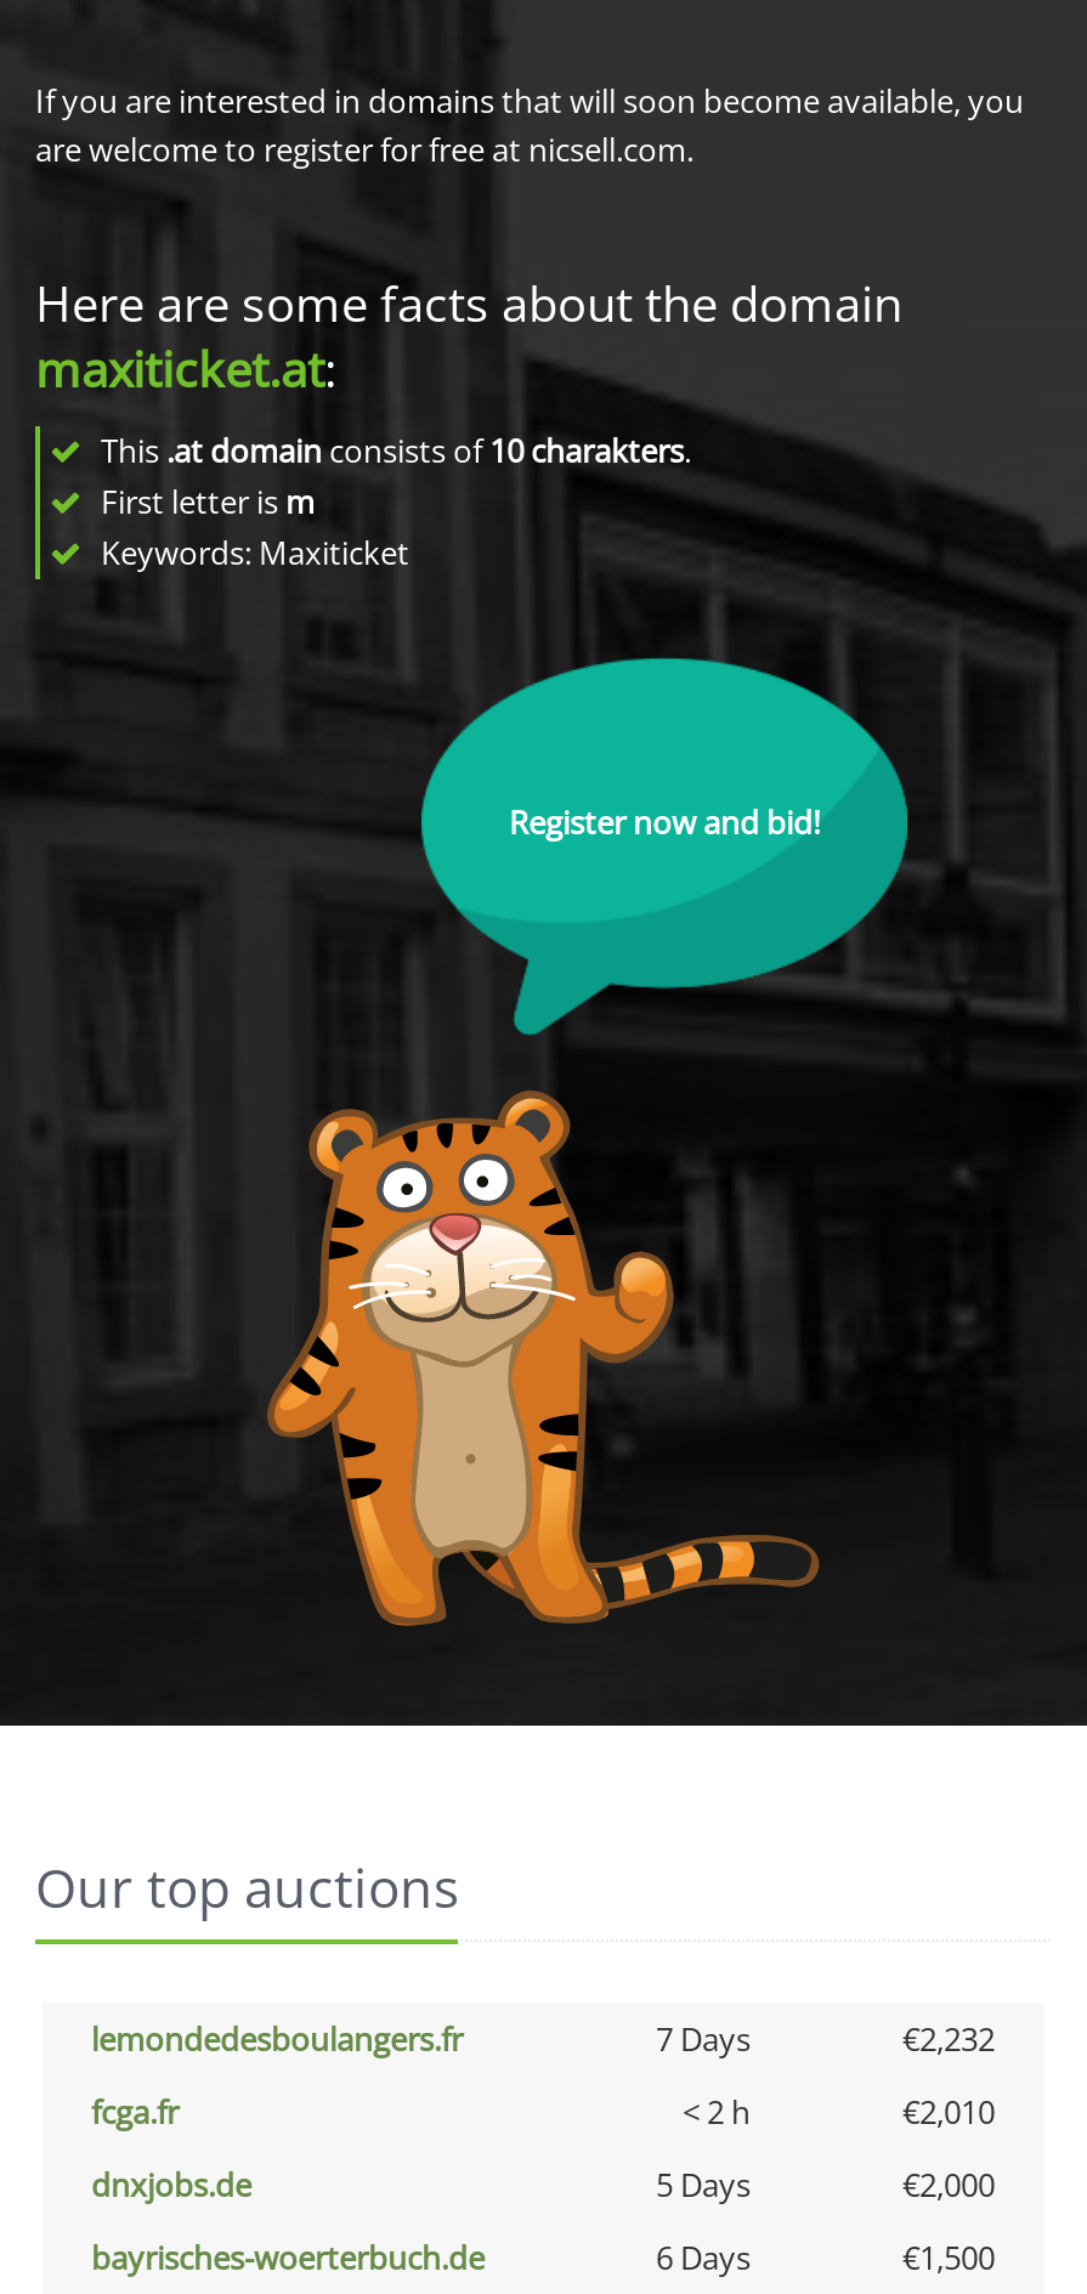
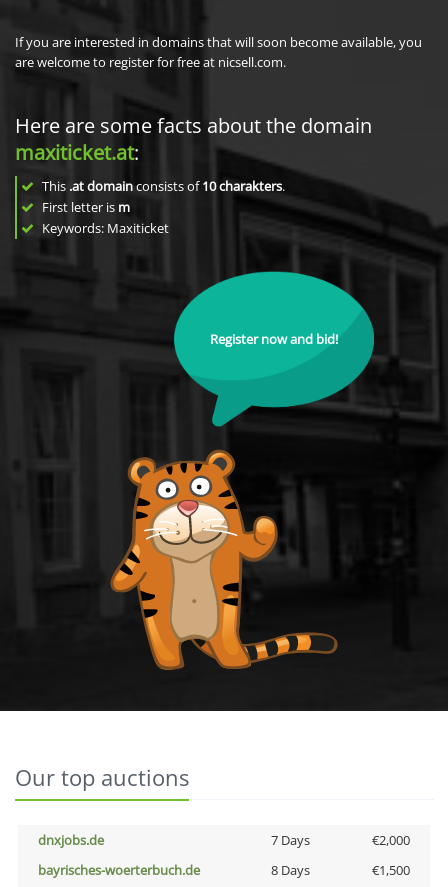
- lemondedesboulangers.fr
- 7 Days
- €2,232
- fcga.fr
- < 2 h
- €2,010

- 5 Days
+ 7 Days

- 6 Days
+ 8 Days
